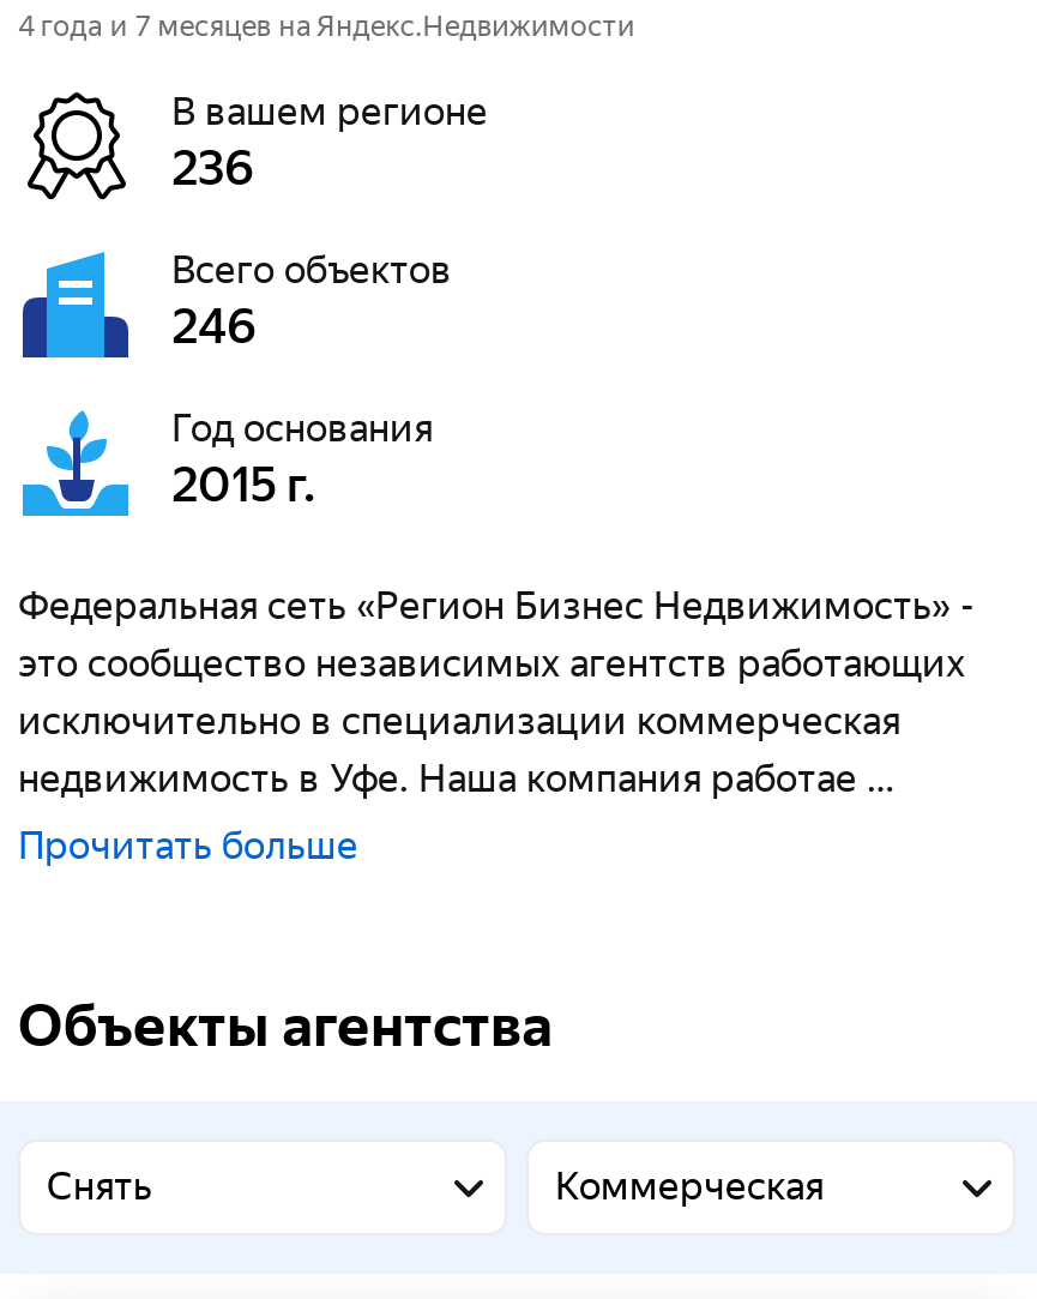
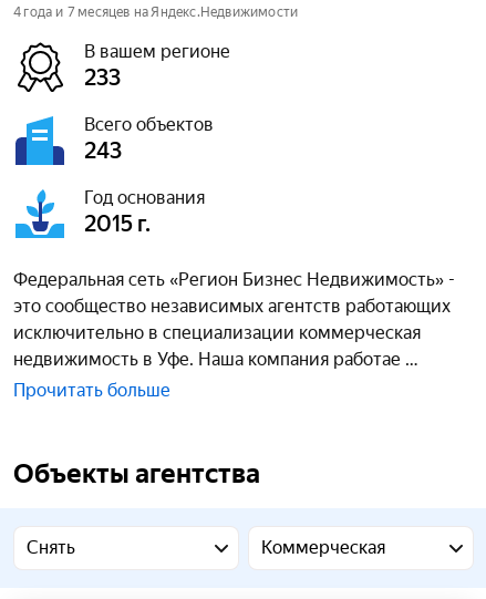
- 236
+ 233

- 246
+ 243
